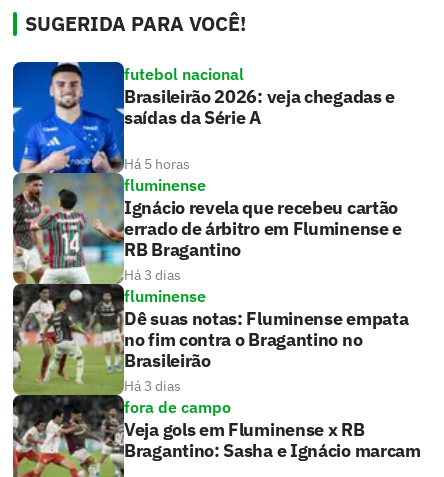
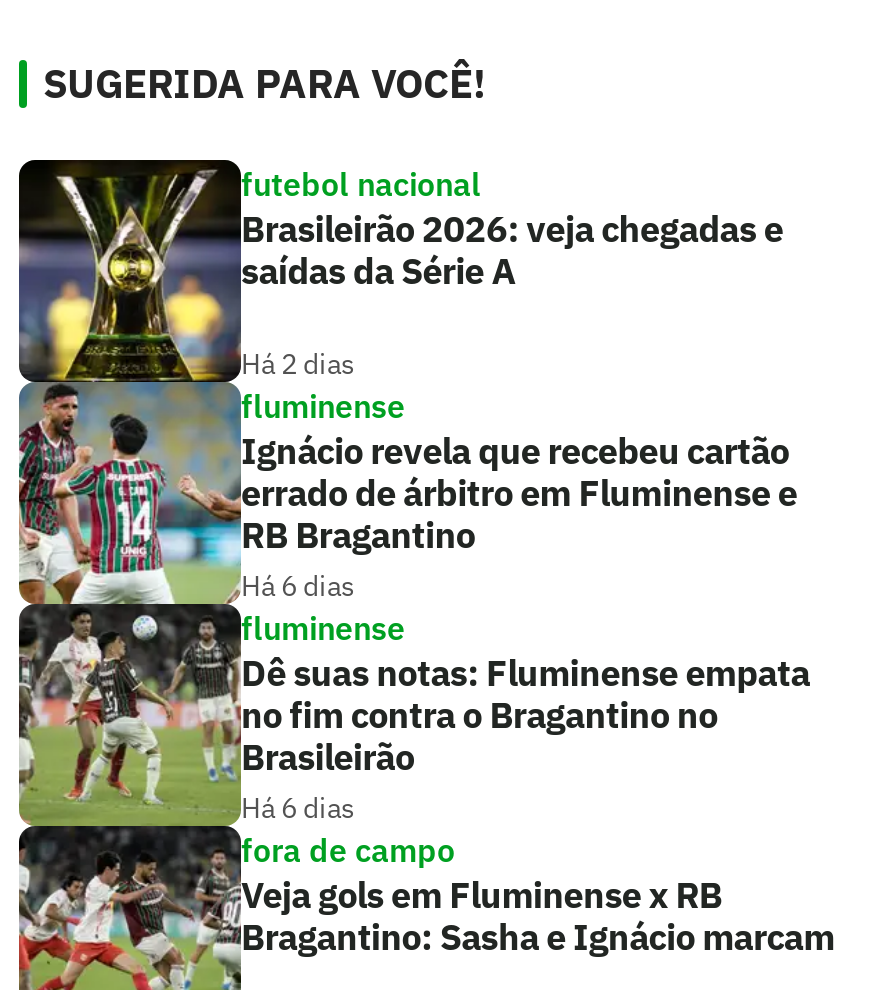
- [image]
- Há 5 horas
+ [image]
+ Há 2 dias

- Há 3 dias
+ Há 6 dias

- Há 3 dias
+ Há 6 dias
